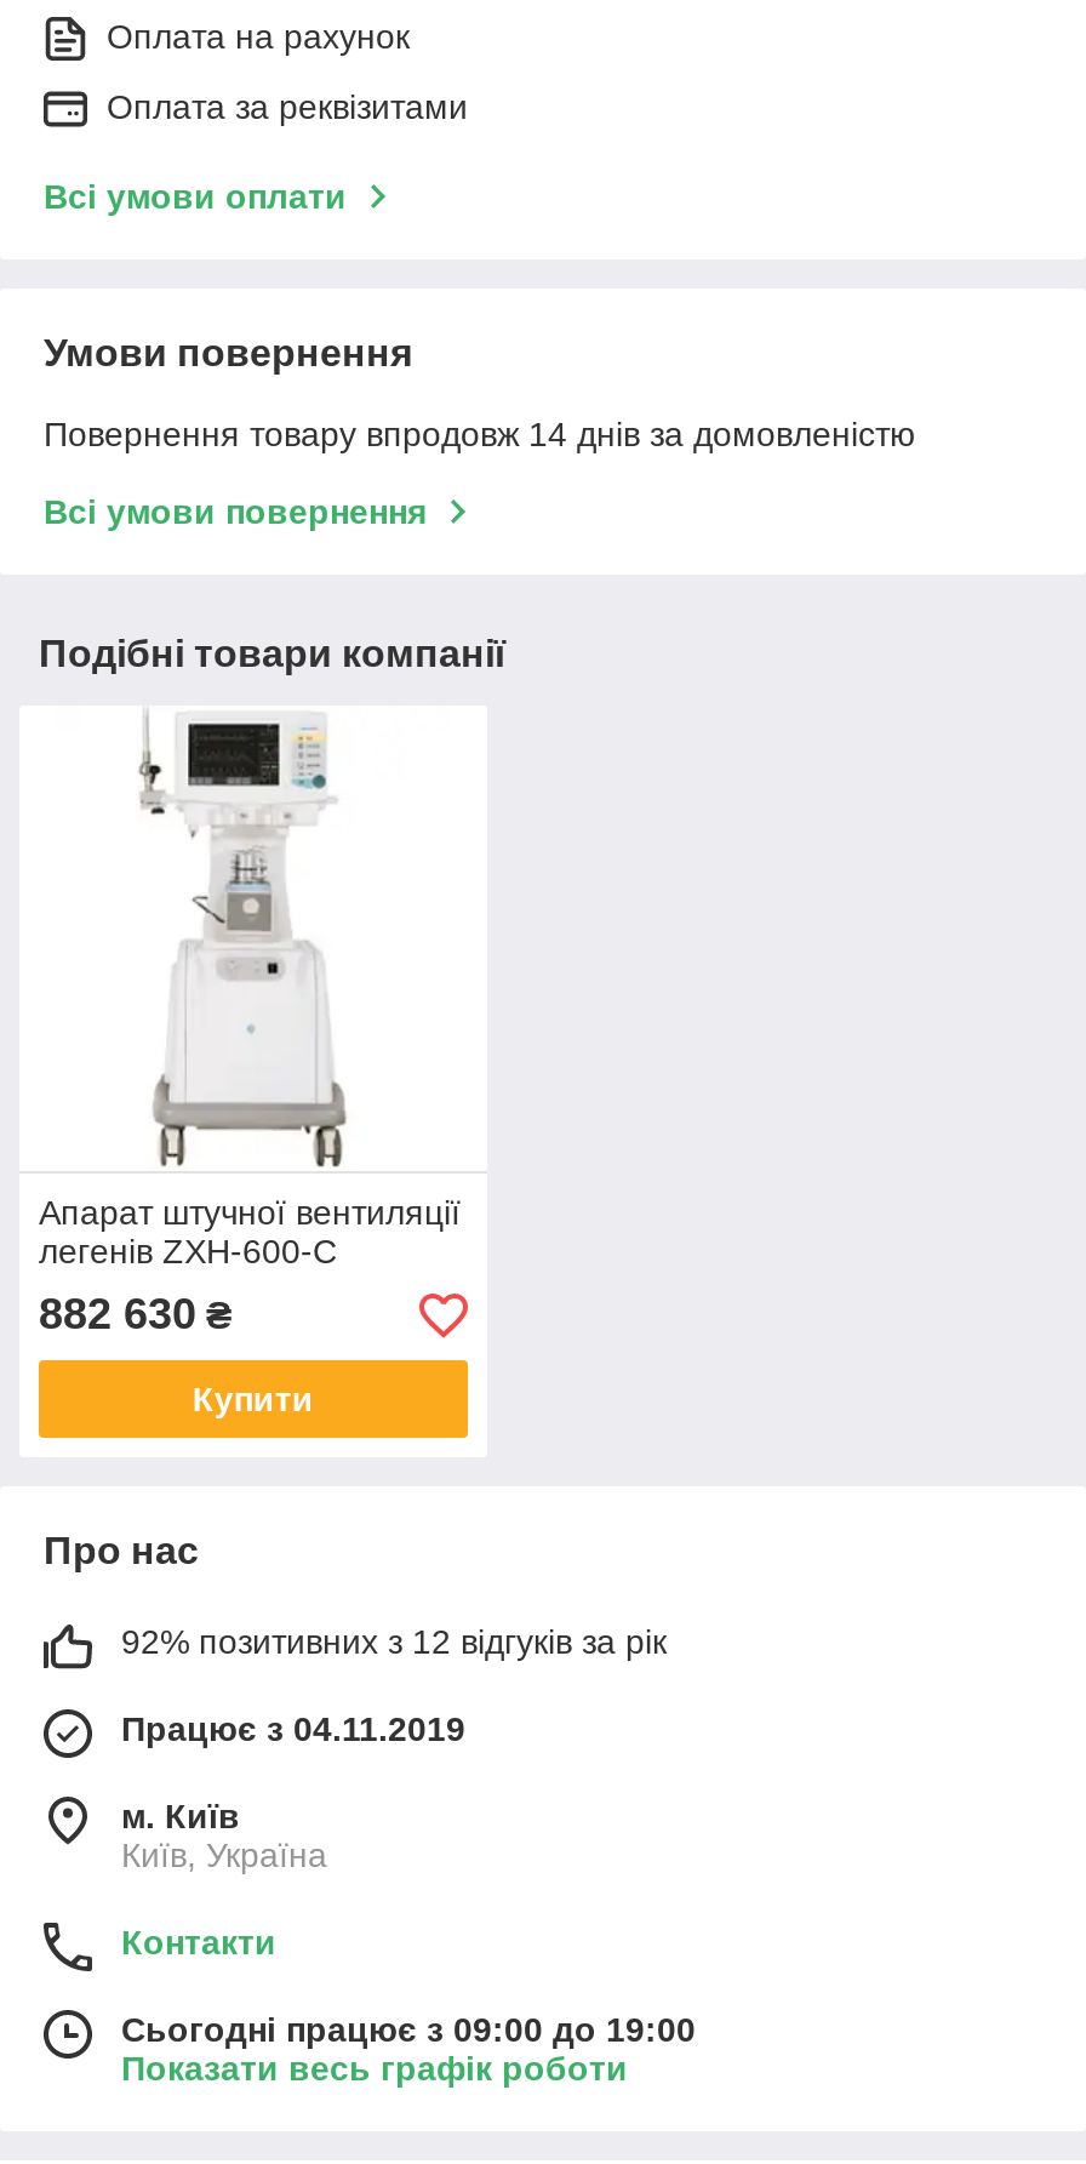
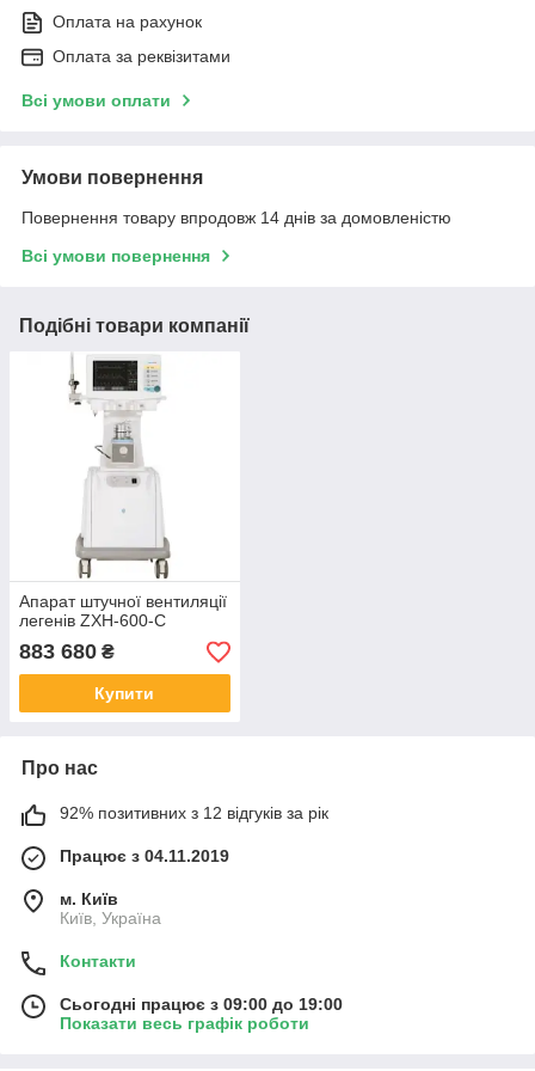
- 882 630 ₴
+ 883 680 ₴
